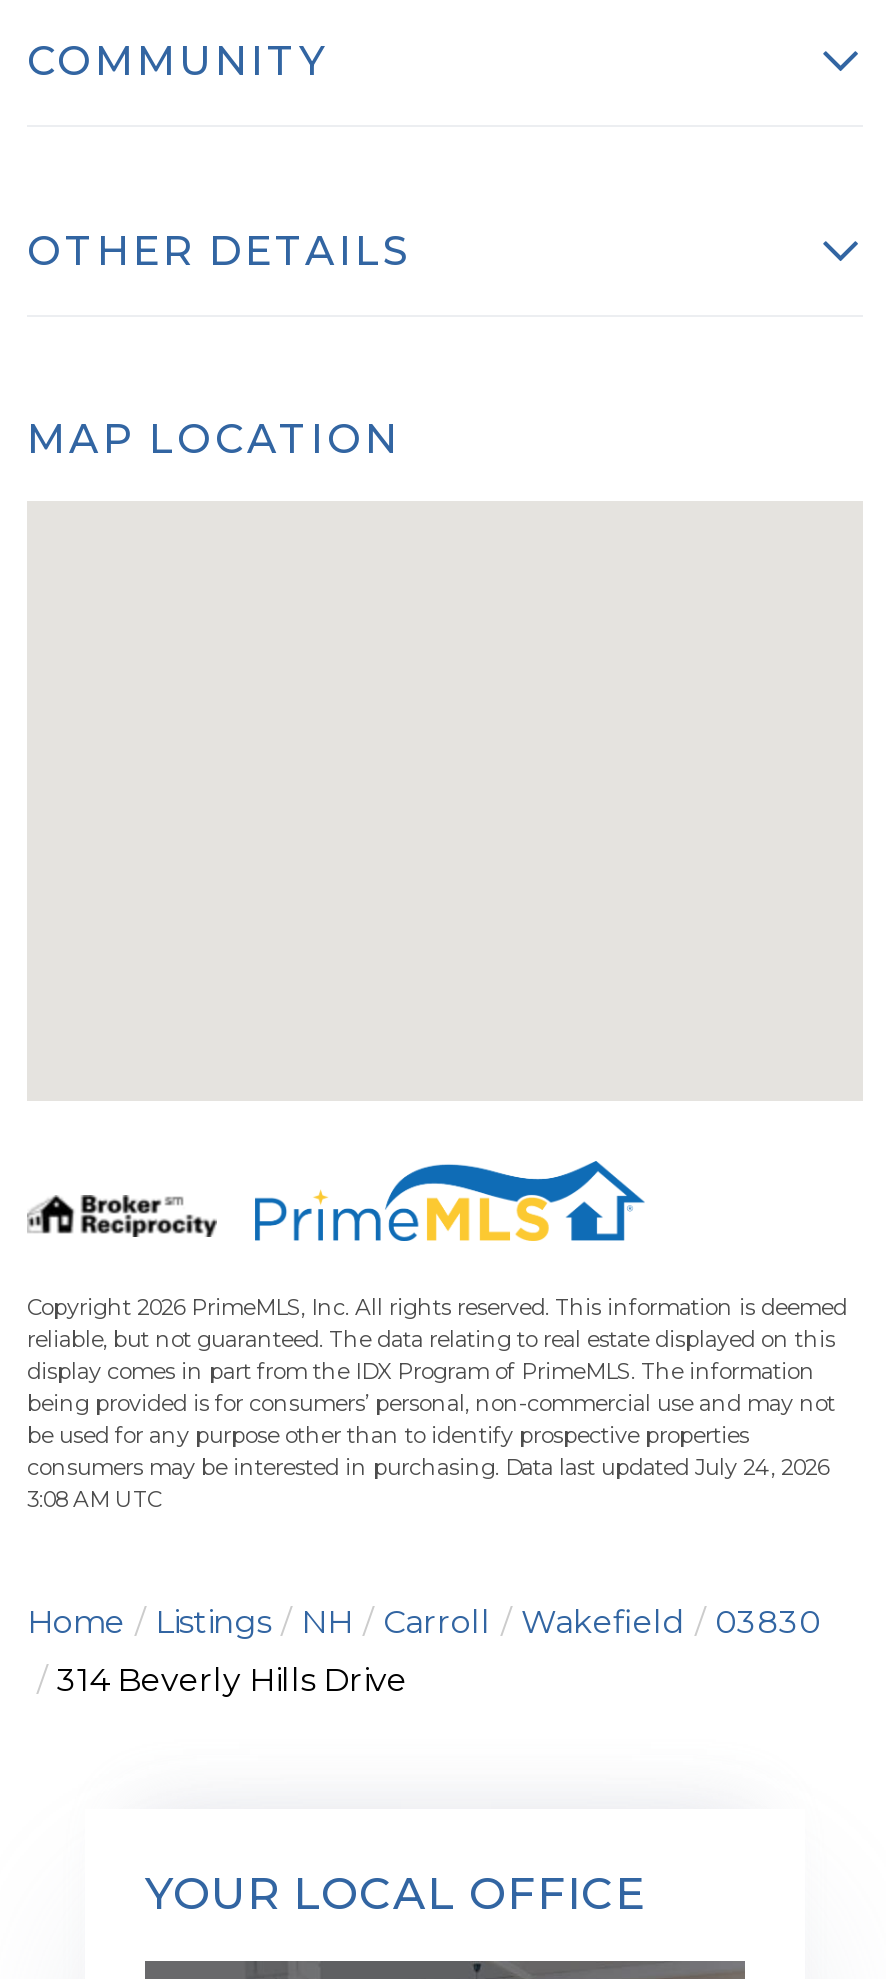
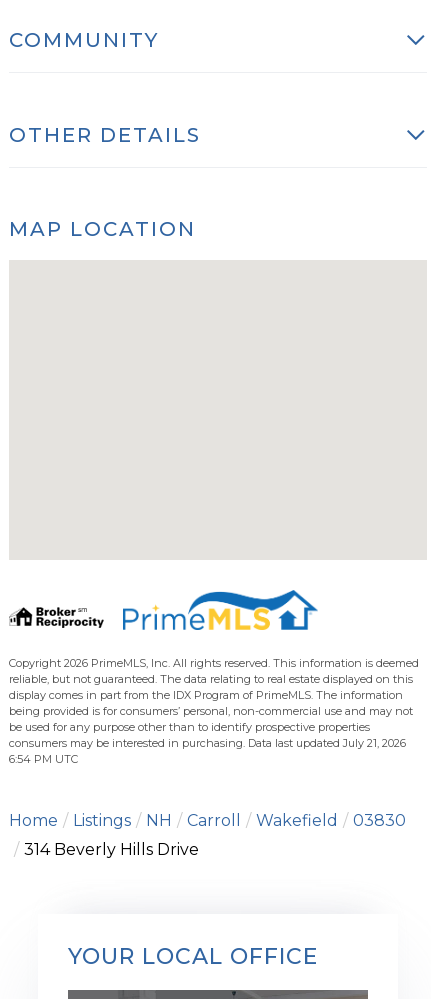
- consumers may be interested in purchasing. Data last updated July 24, 2026
+ consumers may be interested in purchasing. Data last updated July 21, 2026

- 3:08 AM UTC
+ 6:54 PM UTC
